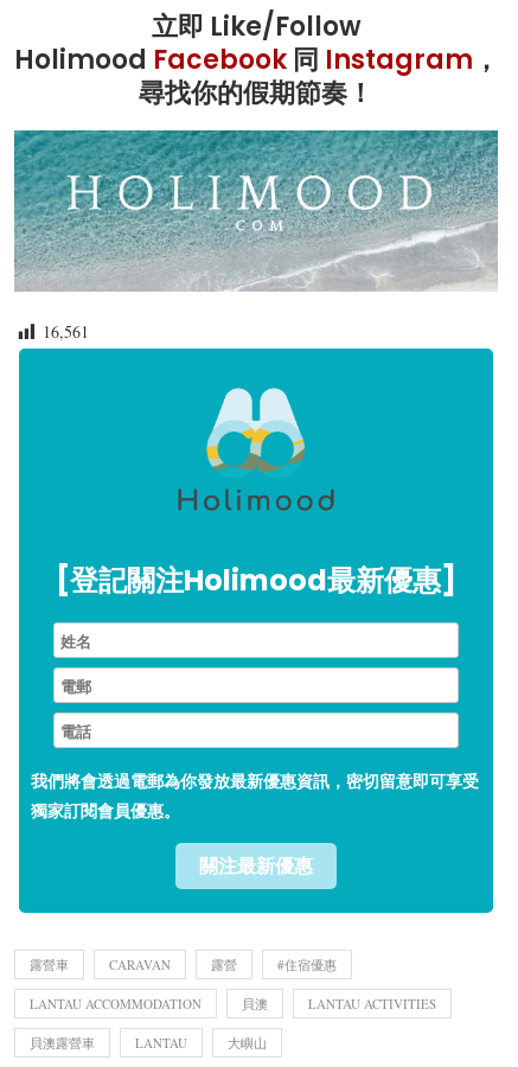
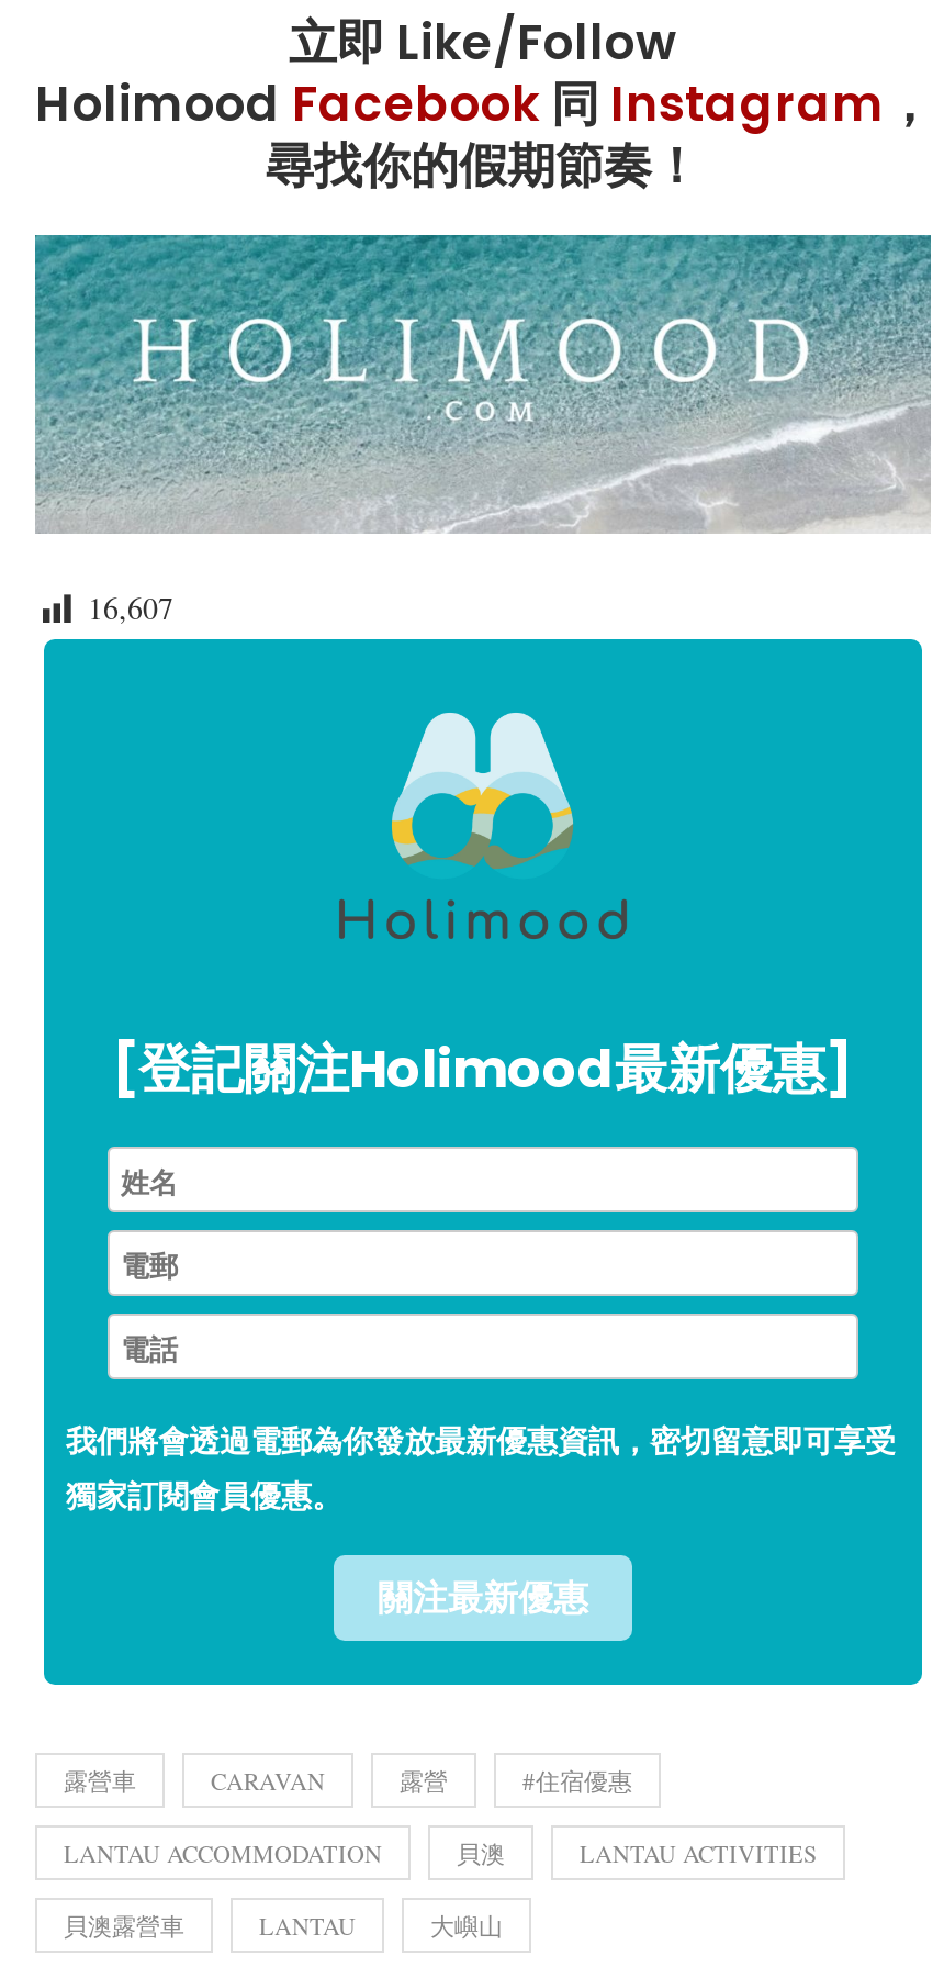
- 16,561
+ 16,607
